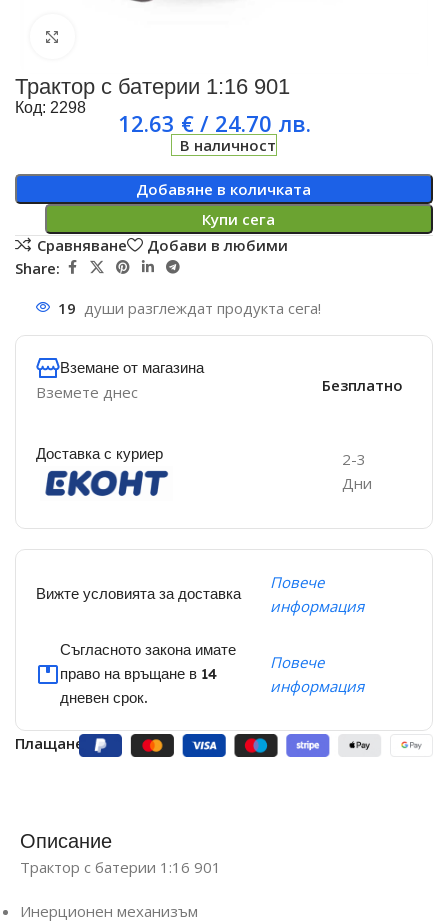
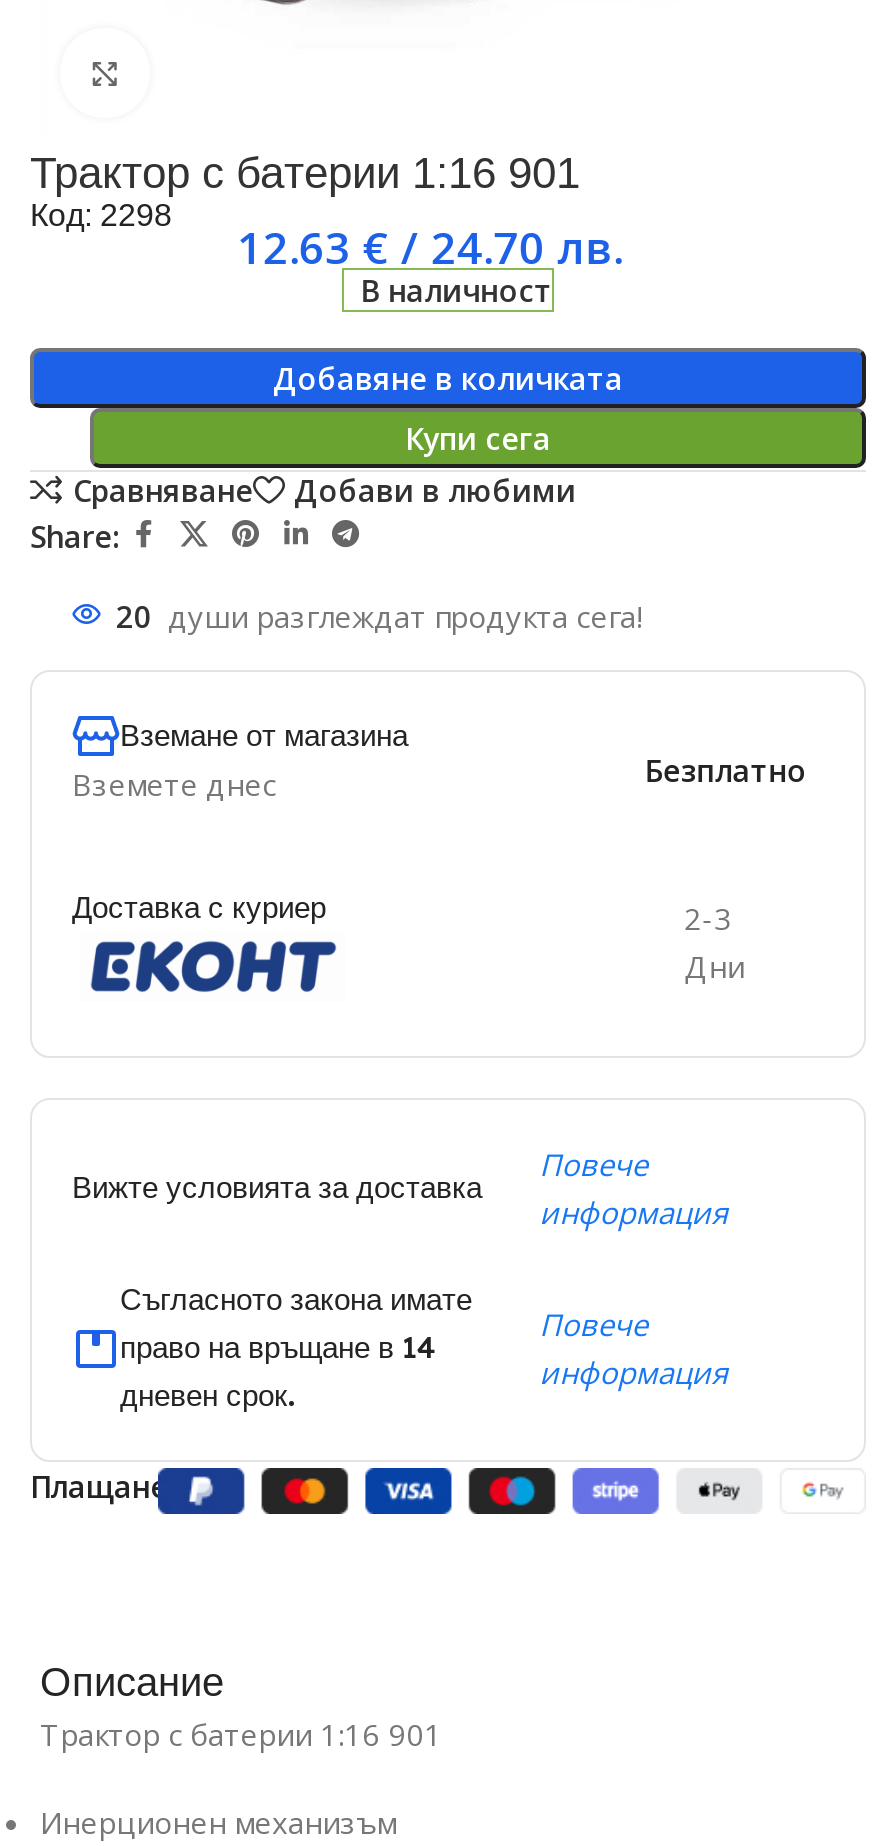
- 19 души разглеждат продукта сега!
+ 20 души разглеждат продукта сега!
